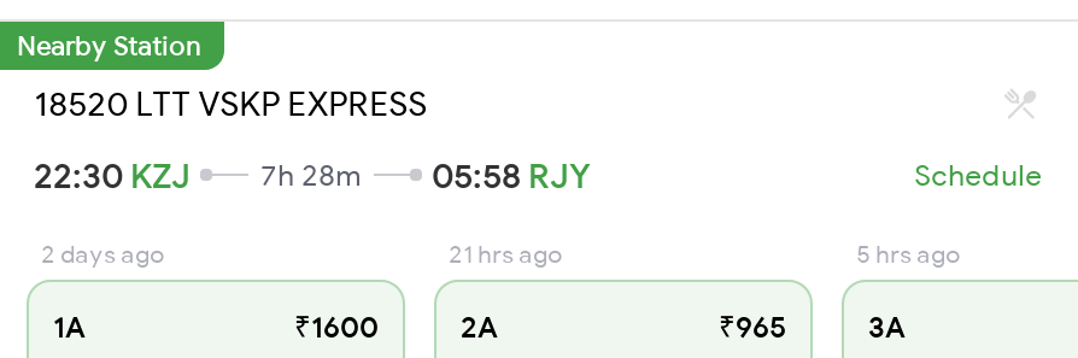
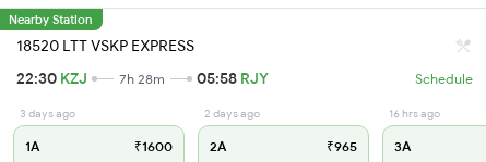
- 2 days ago
+ 3 days ago

- 21 hrs ago
+ 2 days ago

- 5 hrs ago
+ 16 hrs ago
